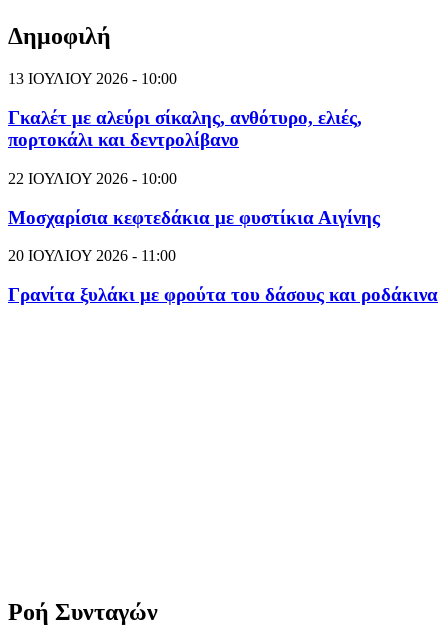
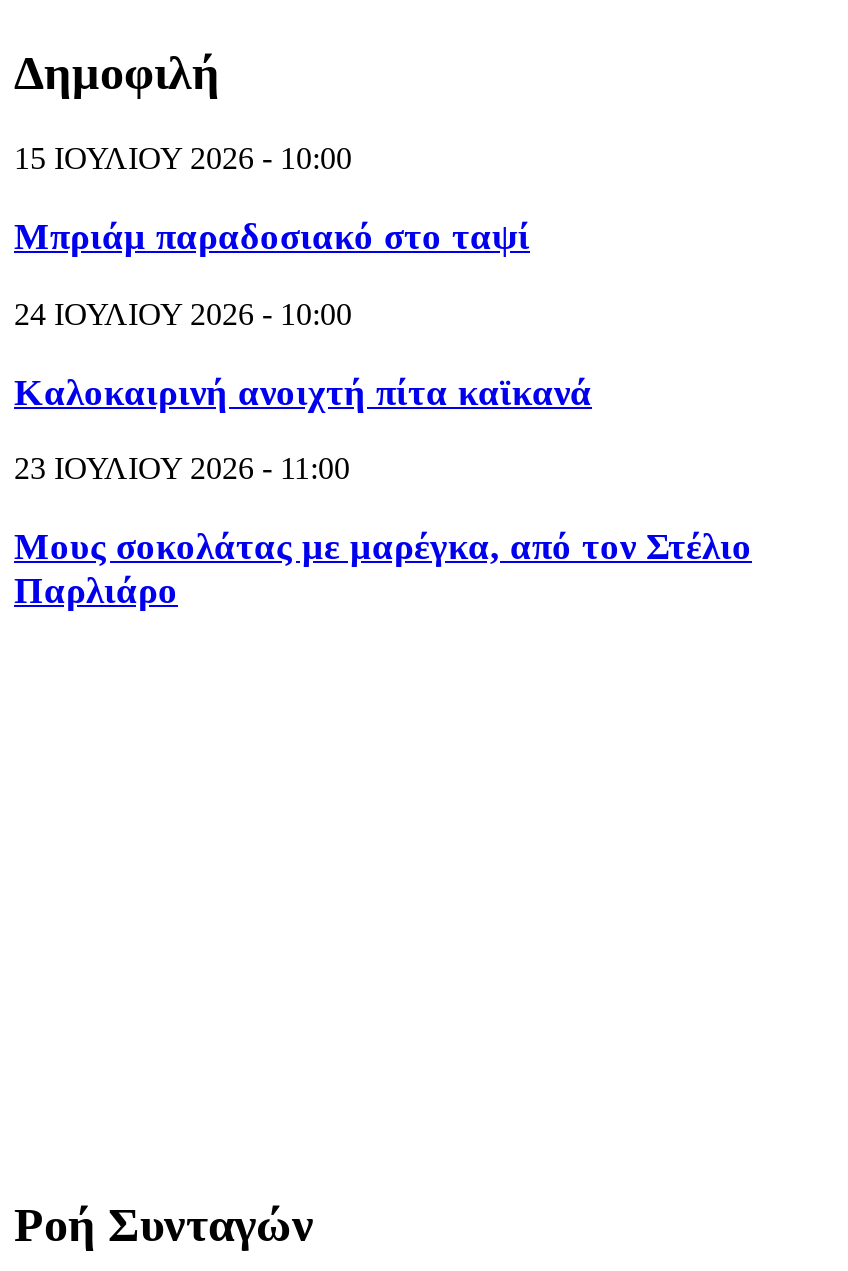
- 13 ΙΟΥΛΙΟΥ 2026 - 10:00
+ 15 ΙΟΥΛΙΟΥ 2026 - 10:00

- Γκαλέτ με αλεύρι σίκαλης, ανθότυρο, ελιές,
- πορτοκάλι και δεντρολίβανο
+ Μπριάμ παραδοσιακό στο ταψί

- 22 ΙΟΥΛΙΟΥ 2026 - 10:00
+ 24 ΙΟΥΛΙΟΥ 2026 - 10:00

- Μοσχαρίσια κεφτεδάκια με φυστίκια Αιγίνης
+ Καλοκαιρινή ανοιχτή πίτα καϊκανά

- 20 ΙΟΥΛΙΟΥ 2026 - 11:00
+ 23 ΙΟΥΛΙΟΥ 2026 - 11:00

- Γρανίτα ξυλάκι με φρούτα του δάσους και ροδάκινα
+ Μους σοκολάτας με μαρέγκα, από τον Στέλιο
+ Παρλιάρο
